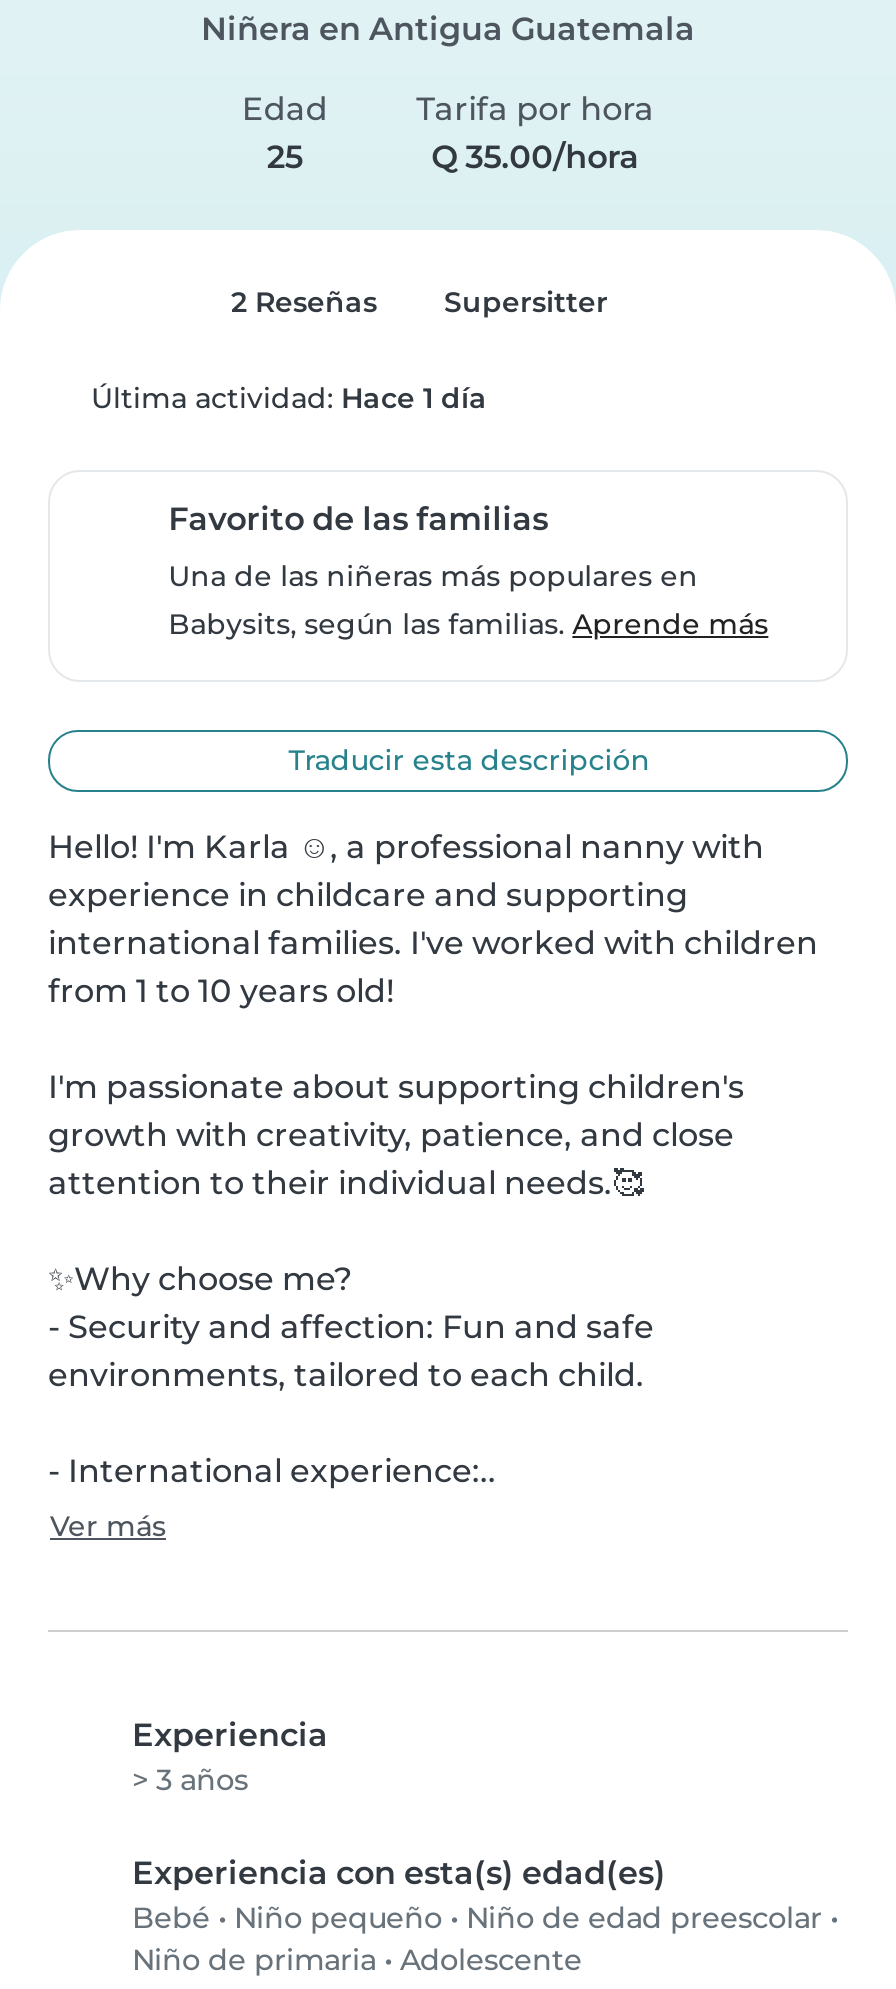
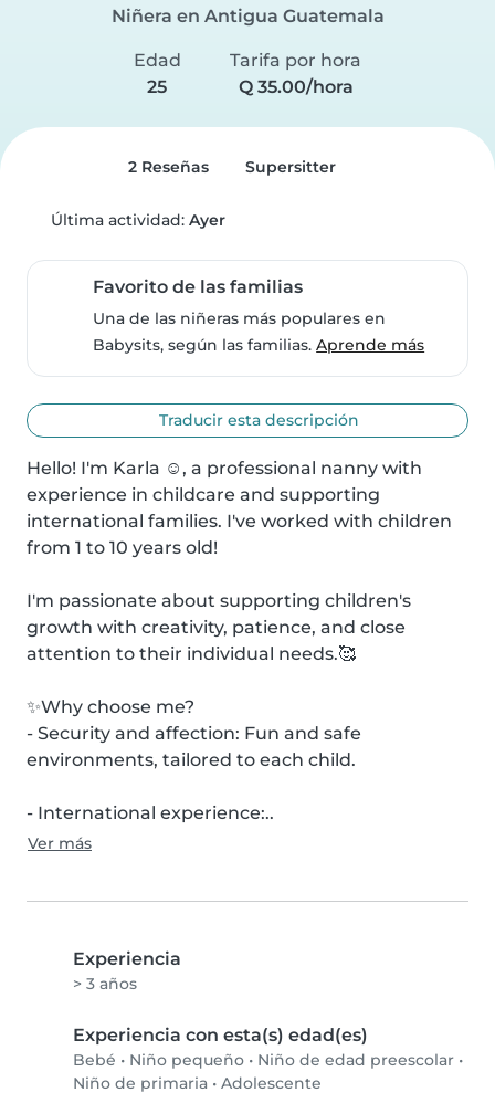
- Última actividad: Hace 1 día
+ Última actividad: Ayer
